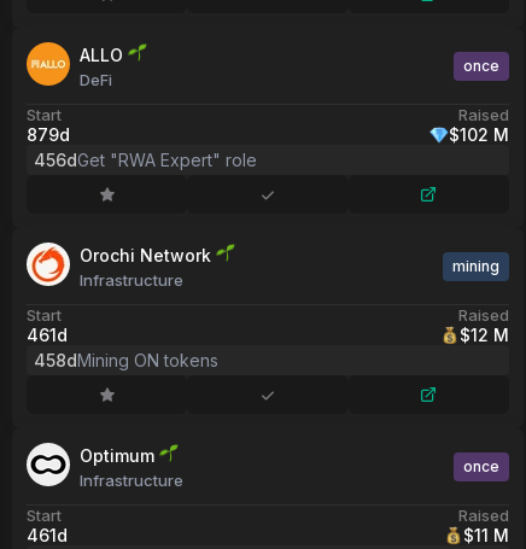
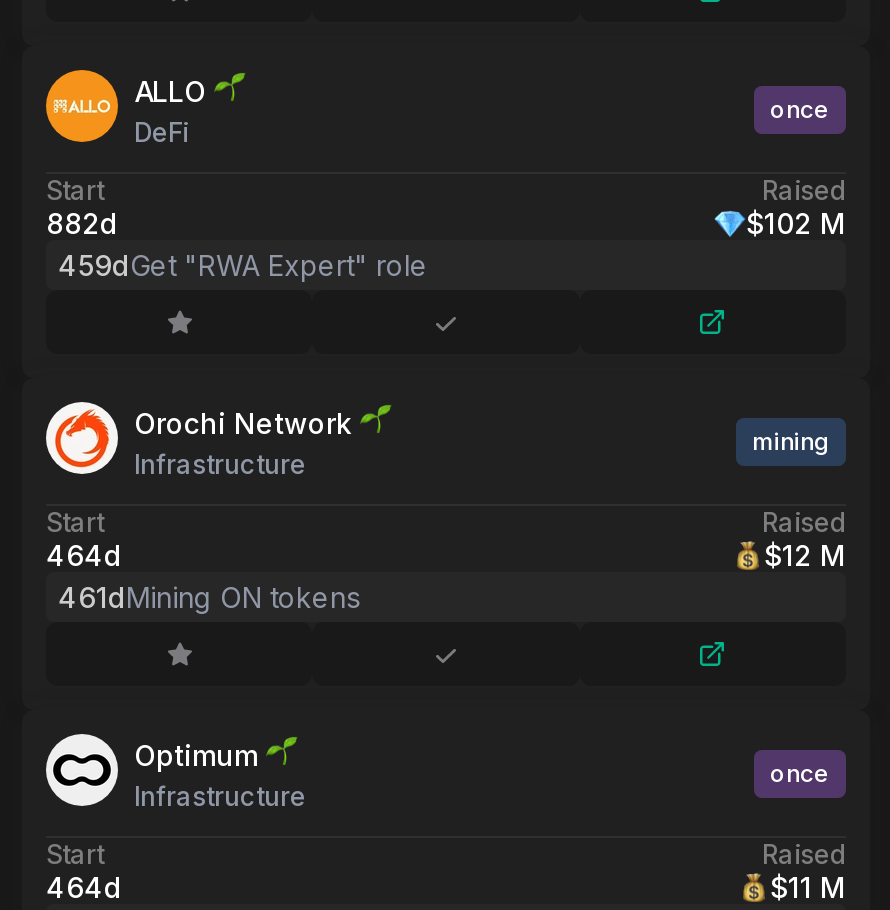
- 879d
+ 882d

- 456dGet "RWA Expert" role
+ 459dGet "RWA Expert" role

- 461d
+ 464d

- 458dMining ON tokens
+ 461dMining ON tokens

- 461d
+ 464d
